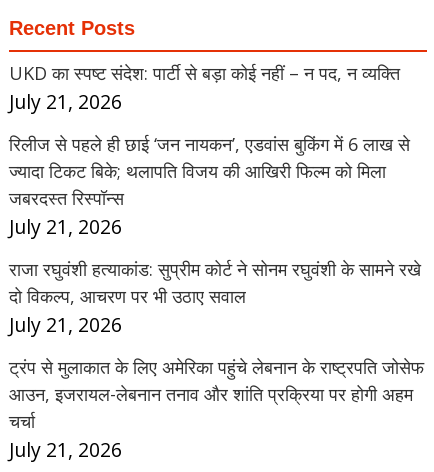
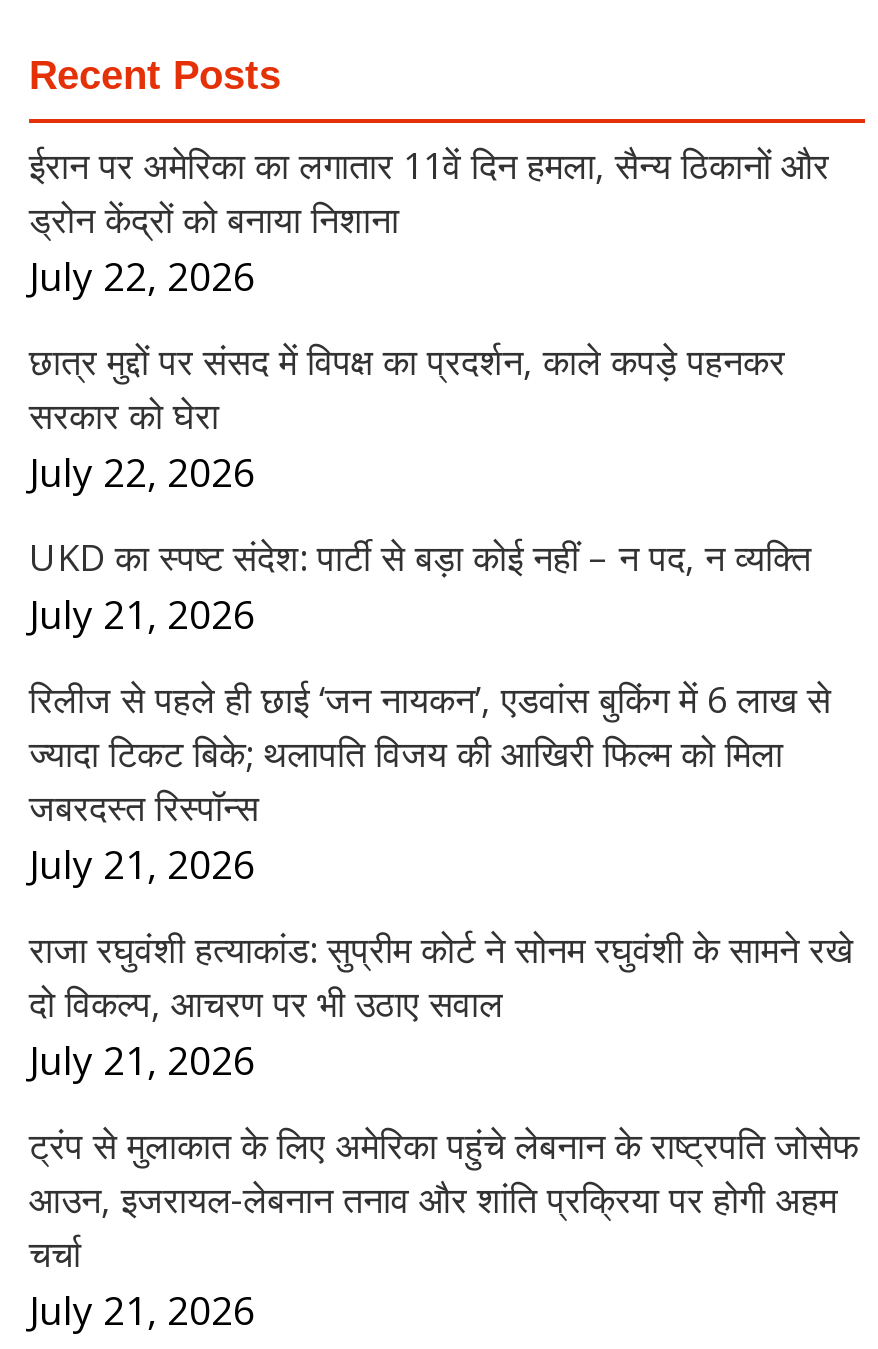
+ ईरान पर अमेरिका का लगातार 11वें दिन हमला, सैन्य ठिकानों और
+ ड्रोन केंद्रों को बनाया निशाना
+ July 22, 2026
+ छात्र मुद्दों पर संसद में विपक्ष का प्रदर्शन, काले कपड़े पहनकर
+ सरकार को घेरा
+ July 22, 2026
